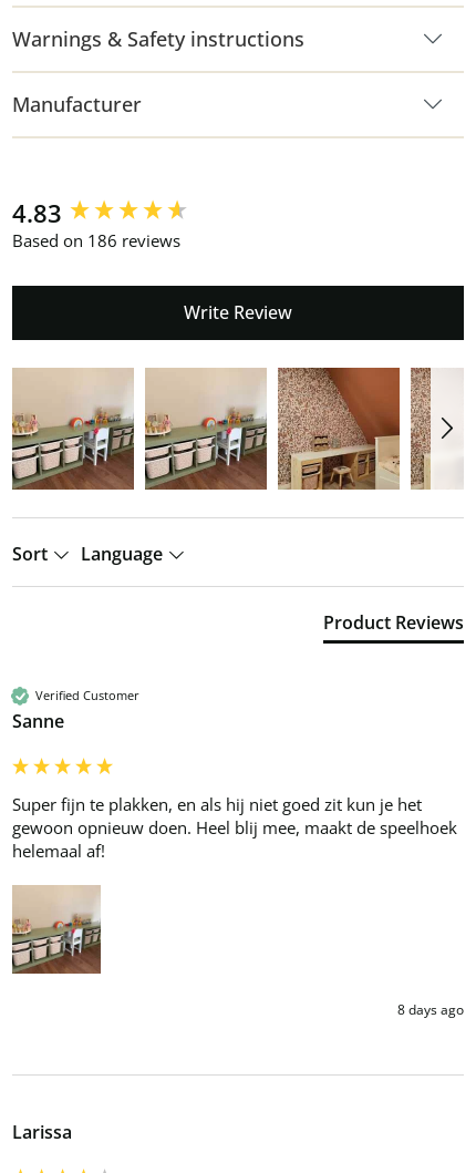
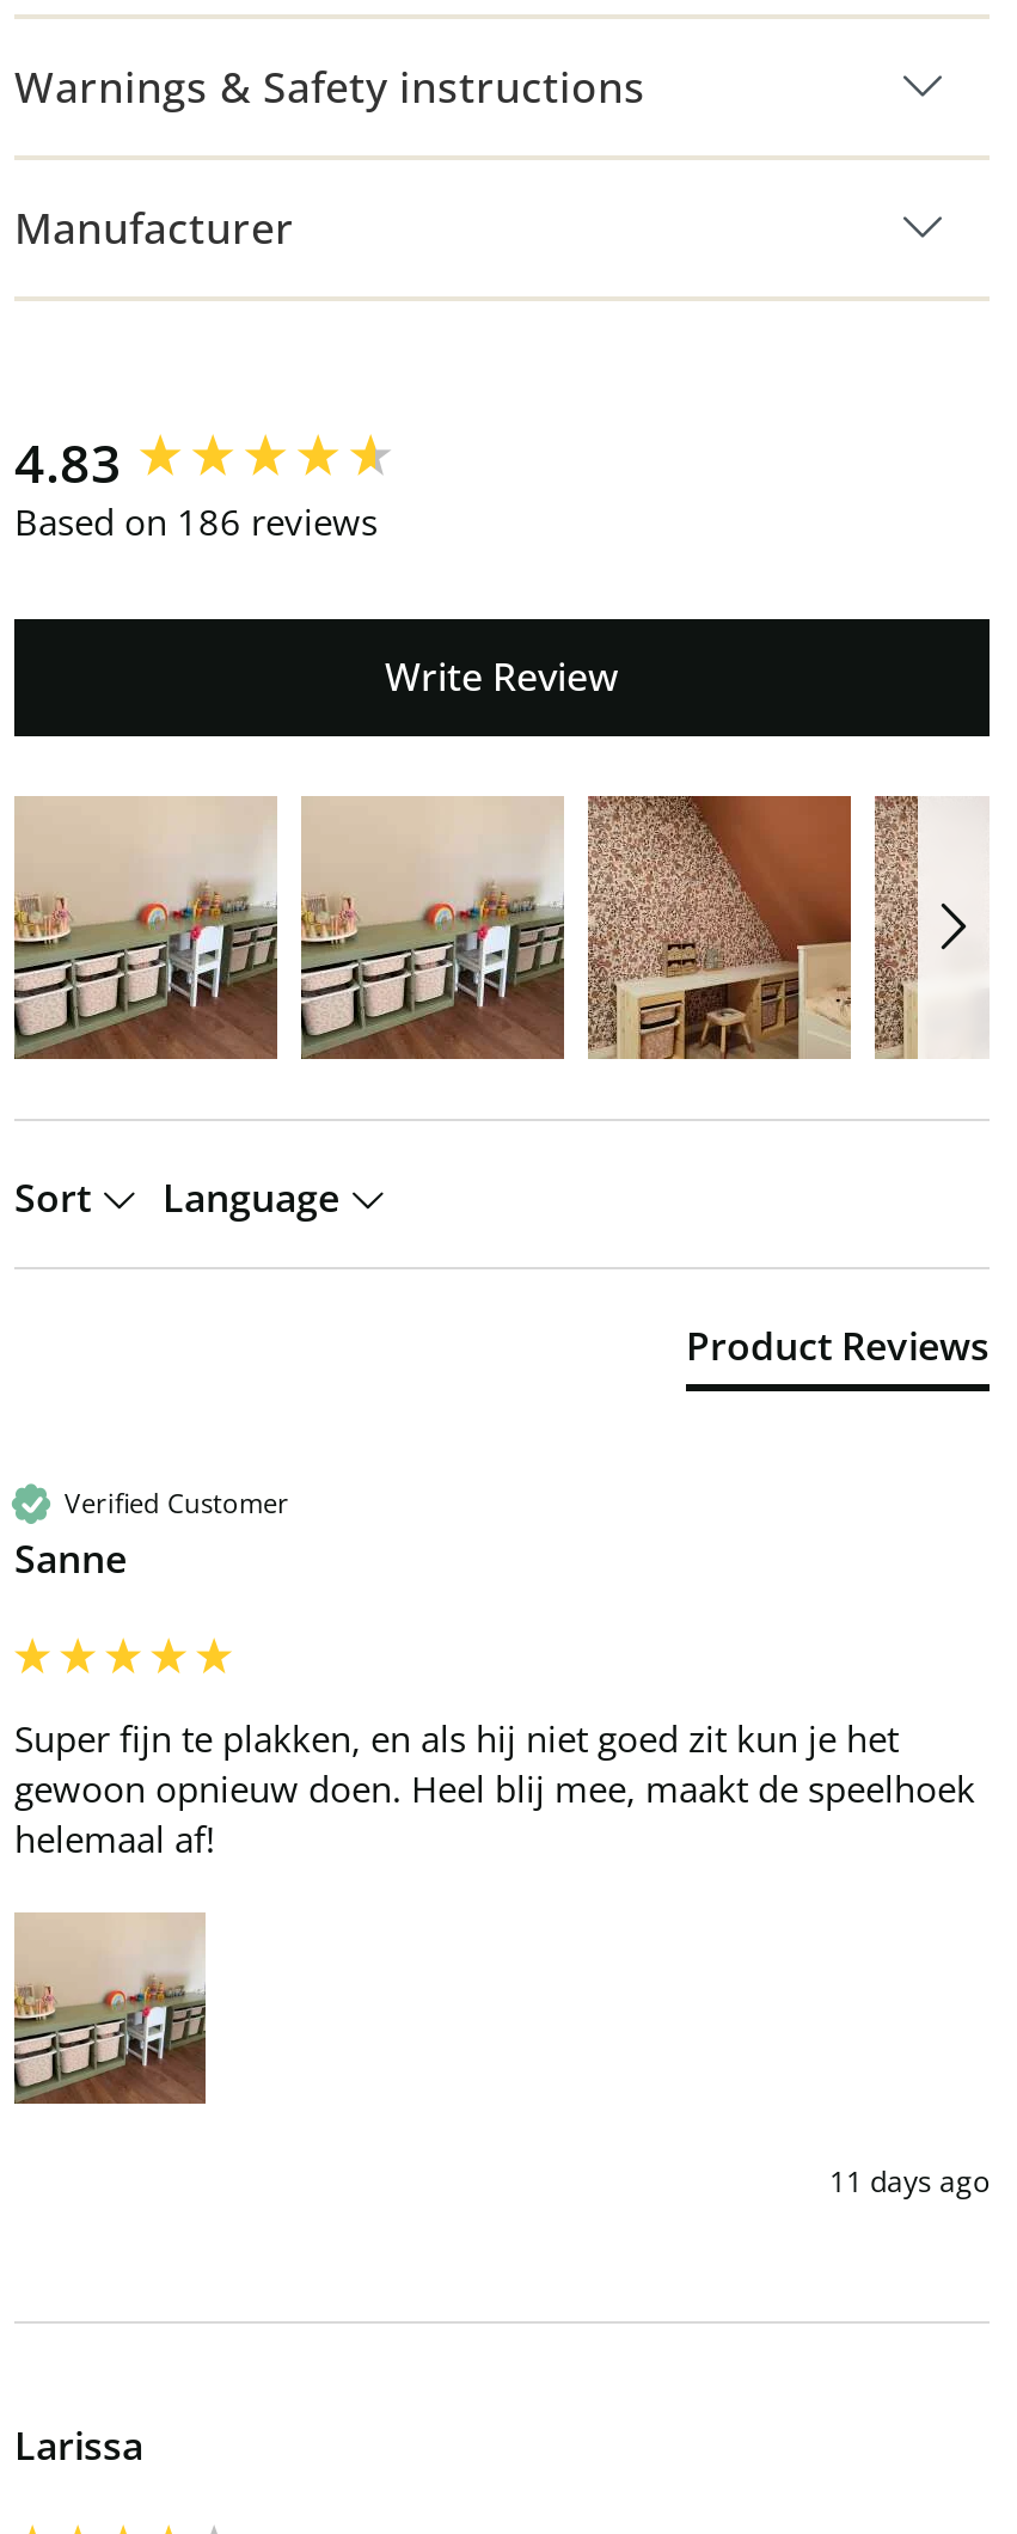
- 8 days ago
+ 11 days ago
